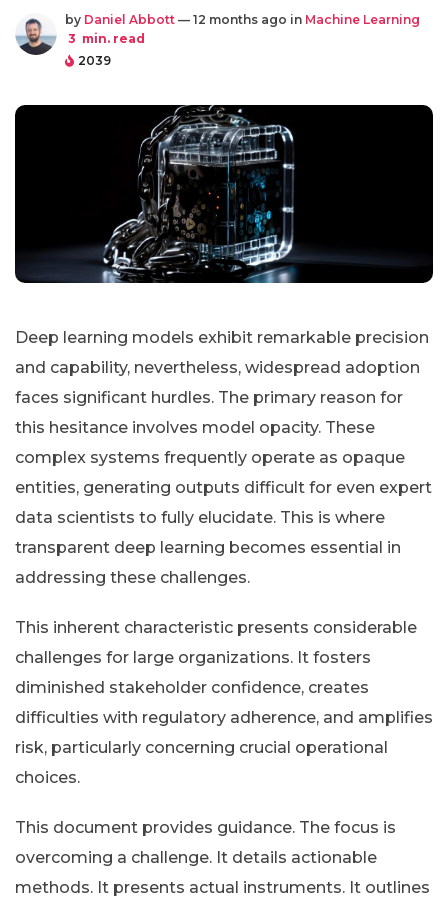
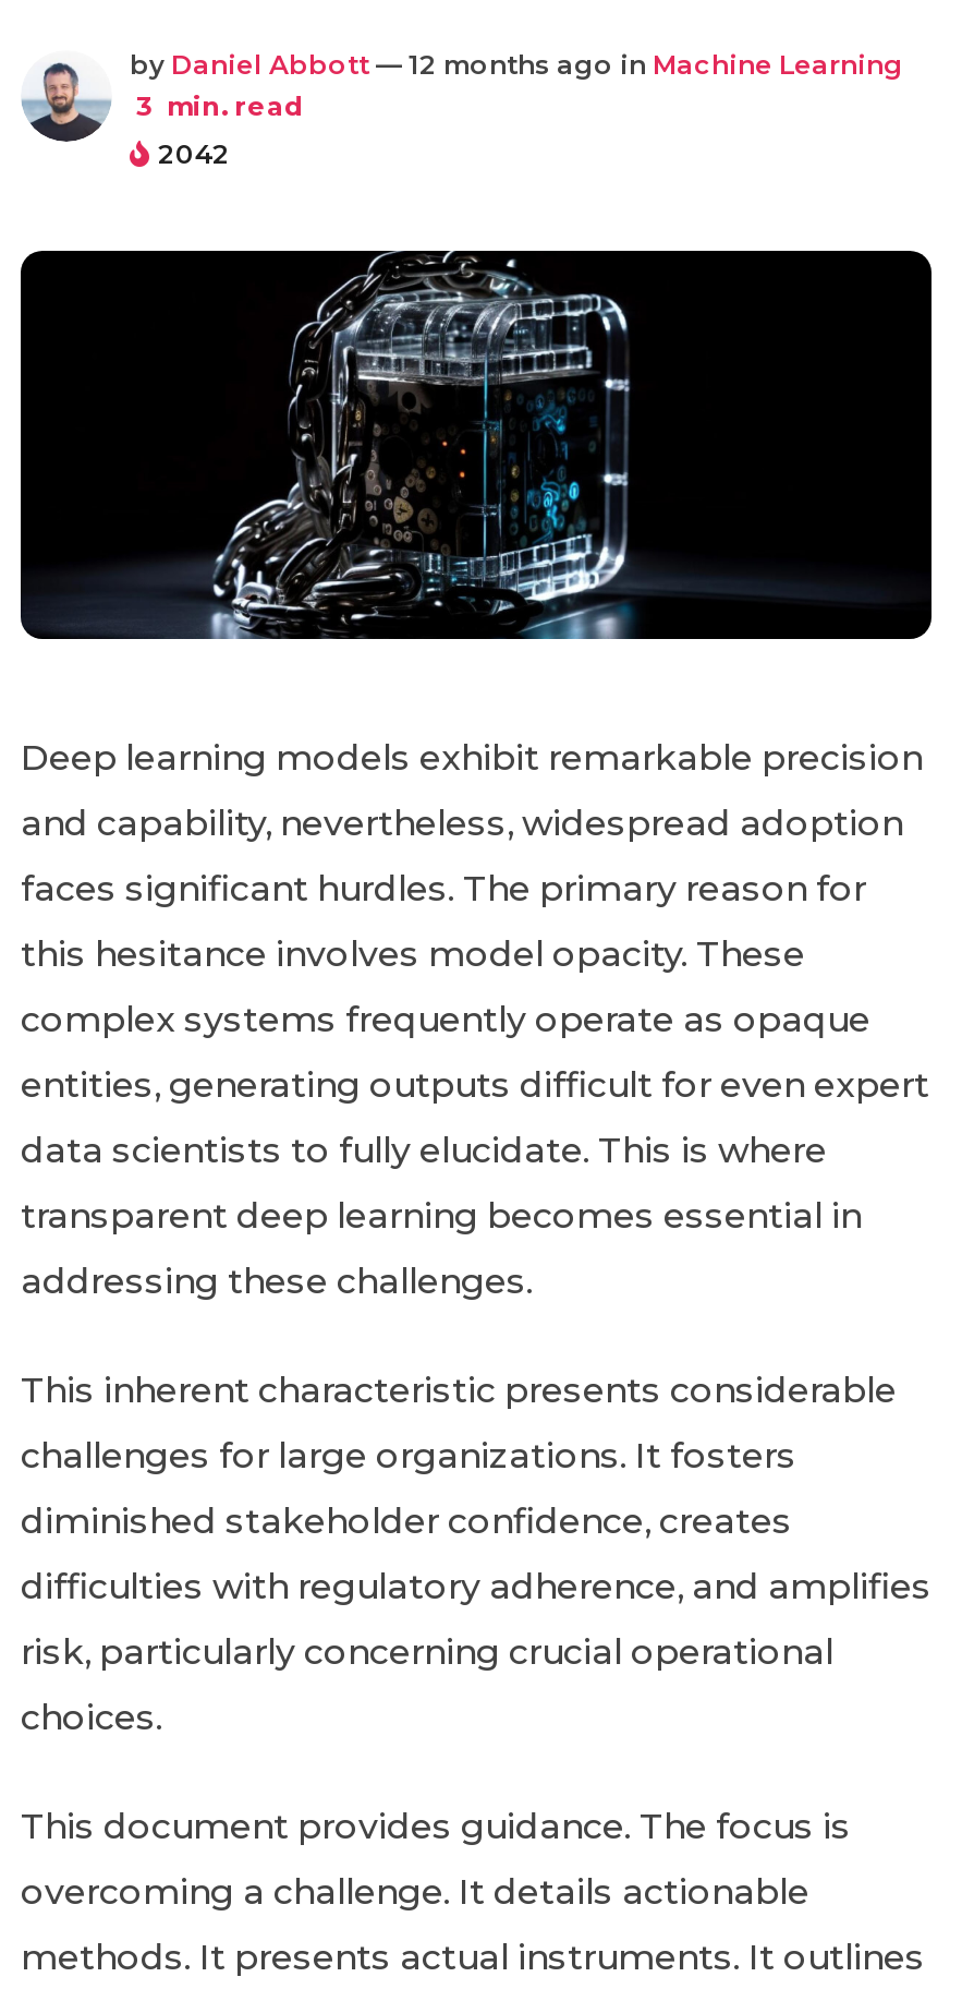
- 2039
+ 2042
